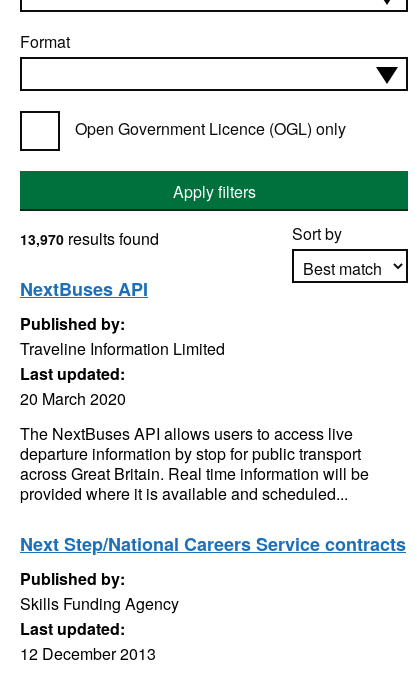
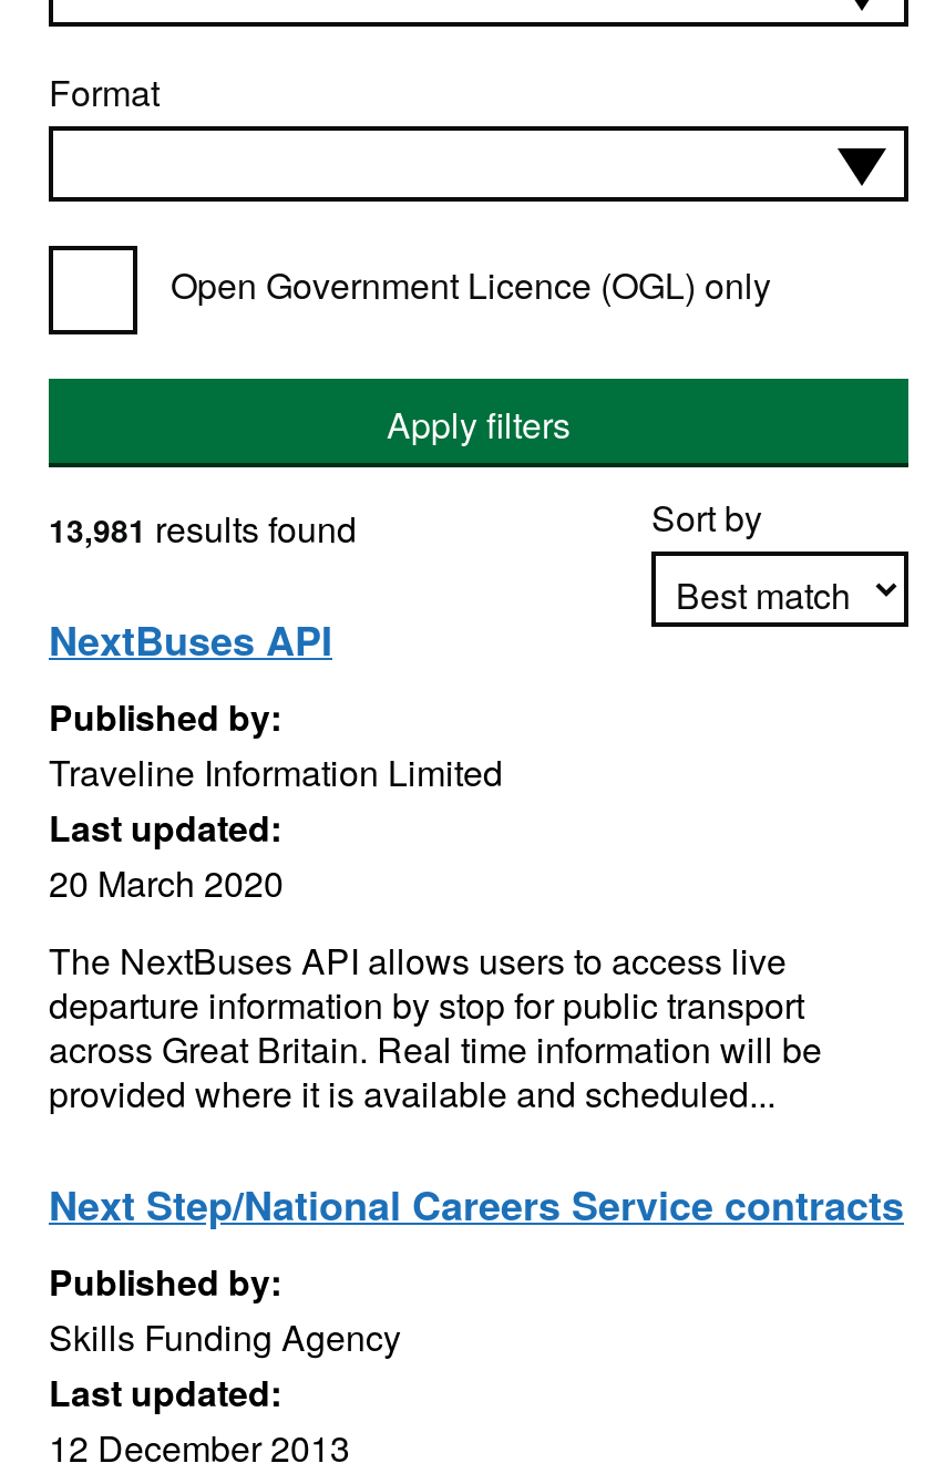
- 13,970 results found
+ 13,981 results found
